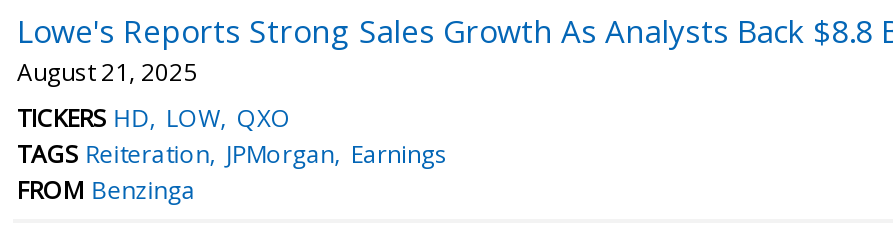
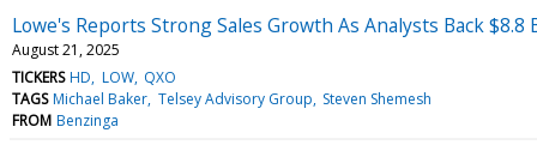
- TAGS Reiteration JPMorgan Earnings
+ TAGS Michael Baker Telsey Advisory Group Steven Shemesh
